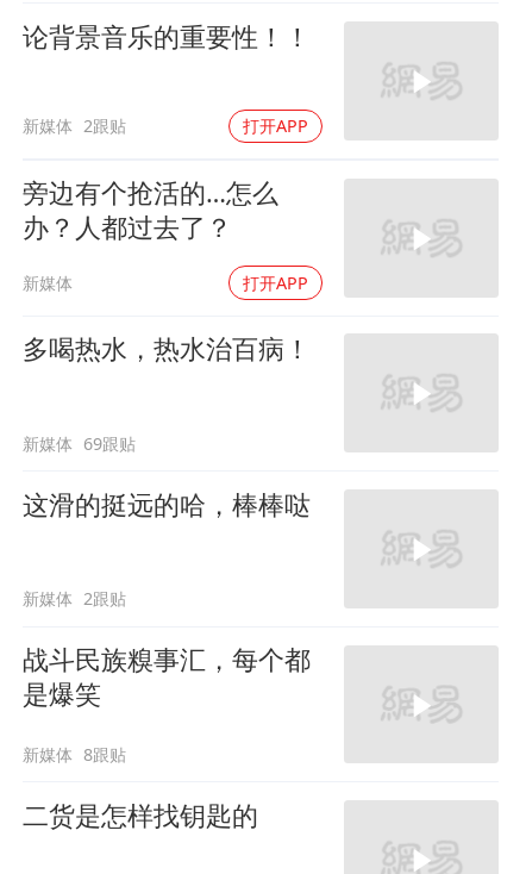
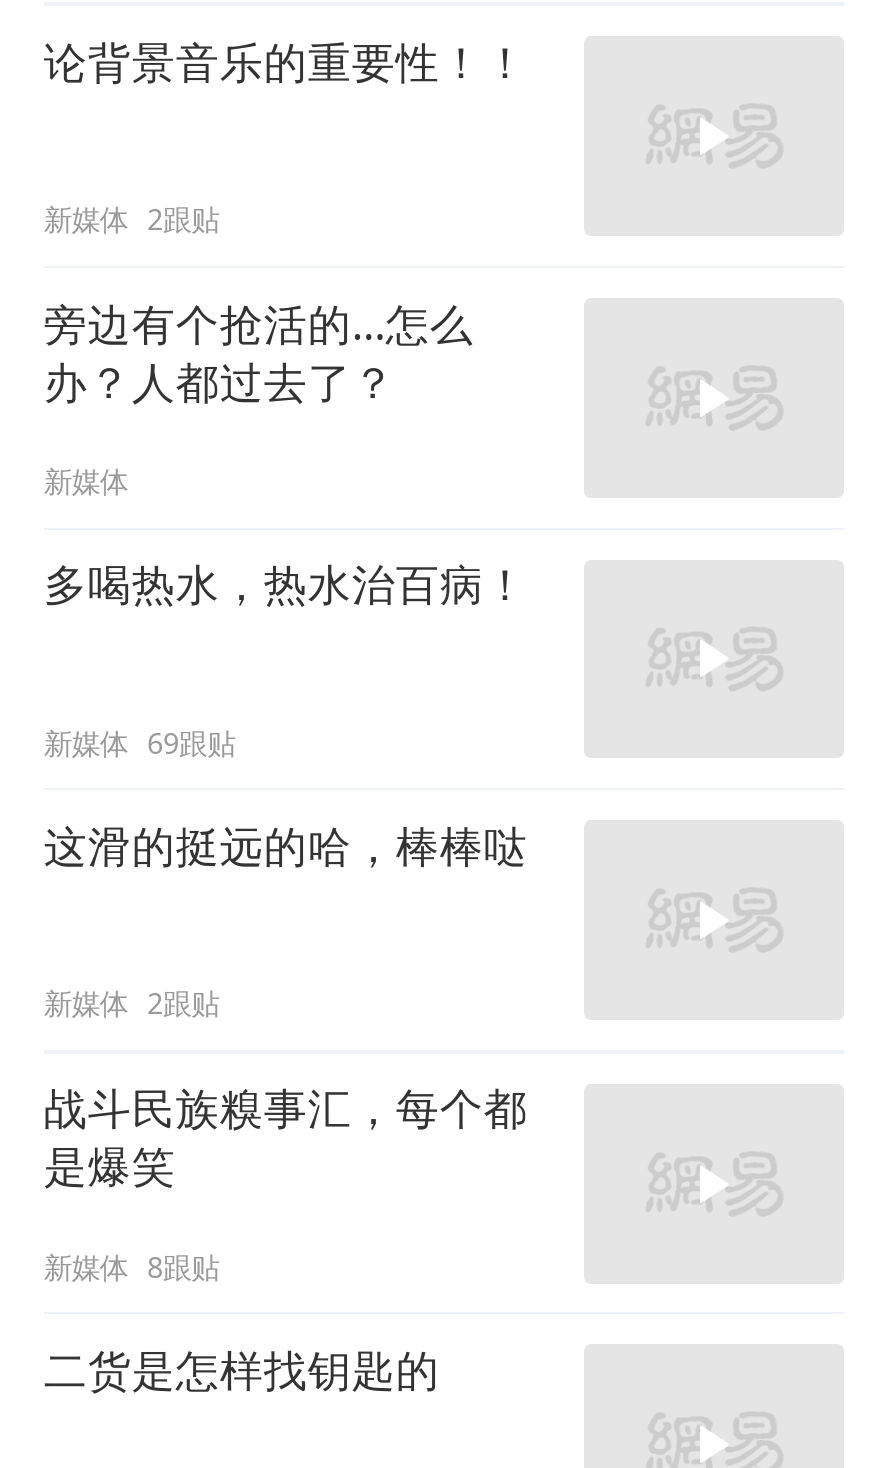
- 打开APP

- 打开APP
